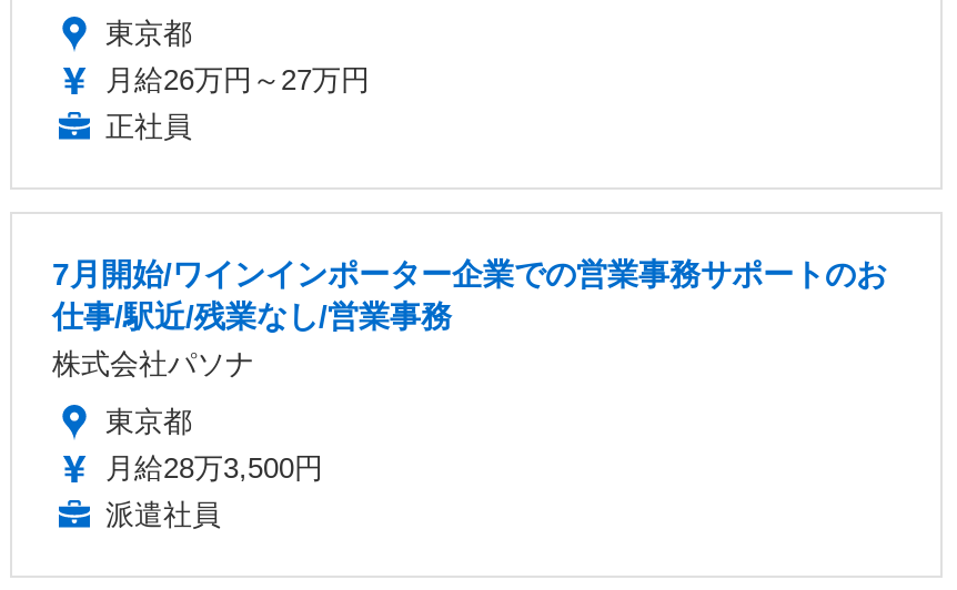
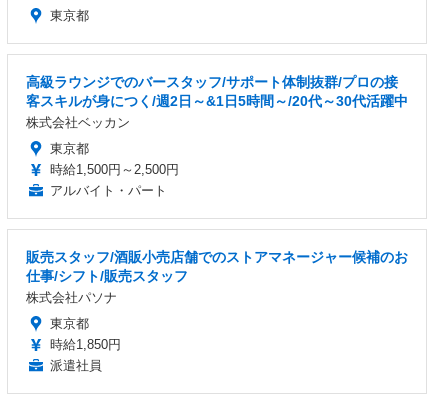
- 月給26万円～27万円
- 正社員
+ 高級ラウンジでのバースタッフ/サポート体制抜群/プロの接
+ 客スキルが身につく/週2日～&1日5時間～/20代～30代活躍中
+ 株式会社ベッカン
+ 東京都
+ 時給1,500円～2,500円
+ アルバイト・パート

- 7月開始/ワインインポーター企業での営業事務サポートのお
- 仕事/駅近/残業なし/営業事務
+ 販売スタッフ/酒販小売店舗でのストアマネージャー候補のお
+ 仕事/シフト/販売スタッフ

- 月給28万3,500円
+ 時給1,850円
